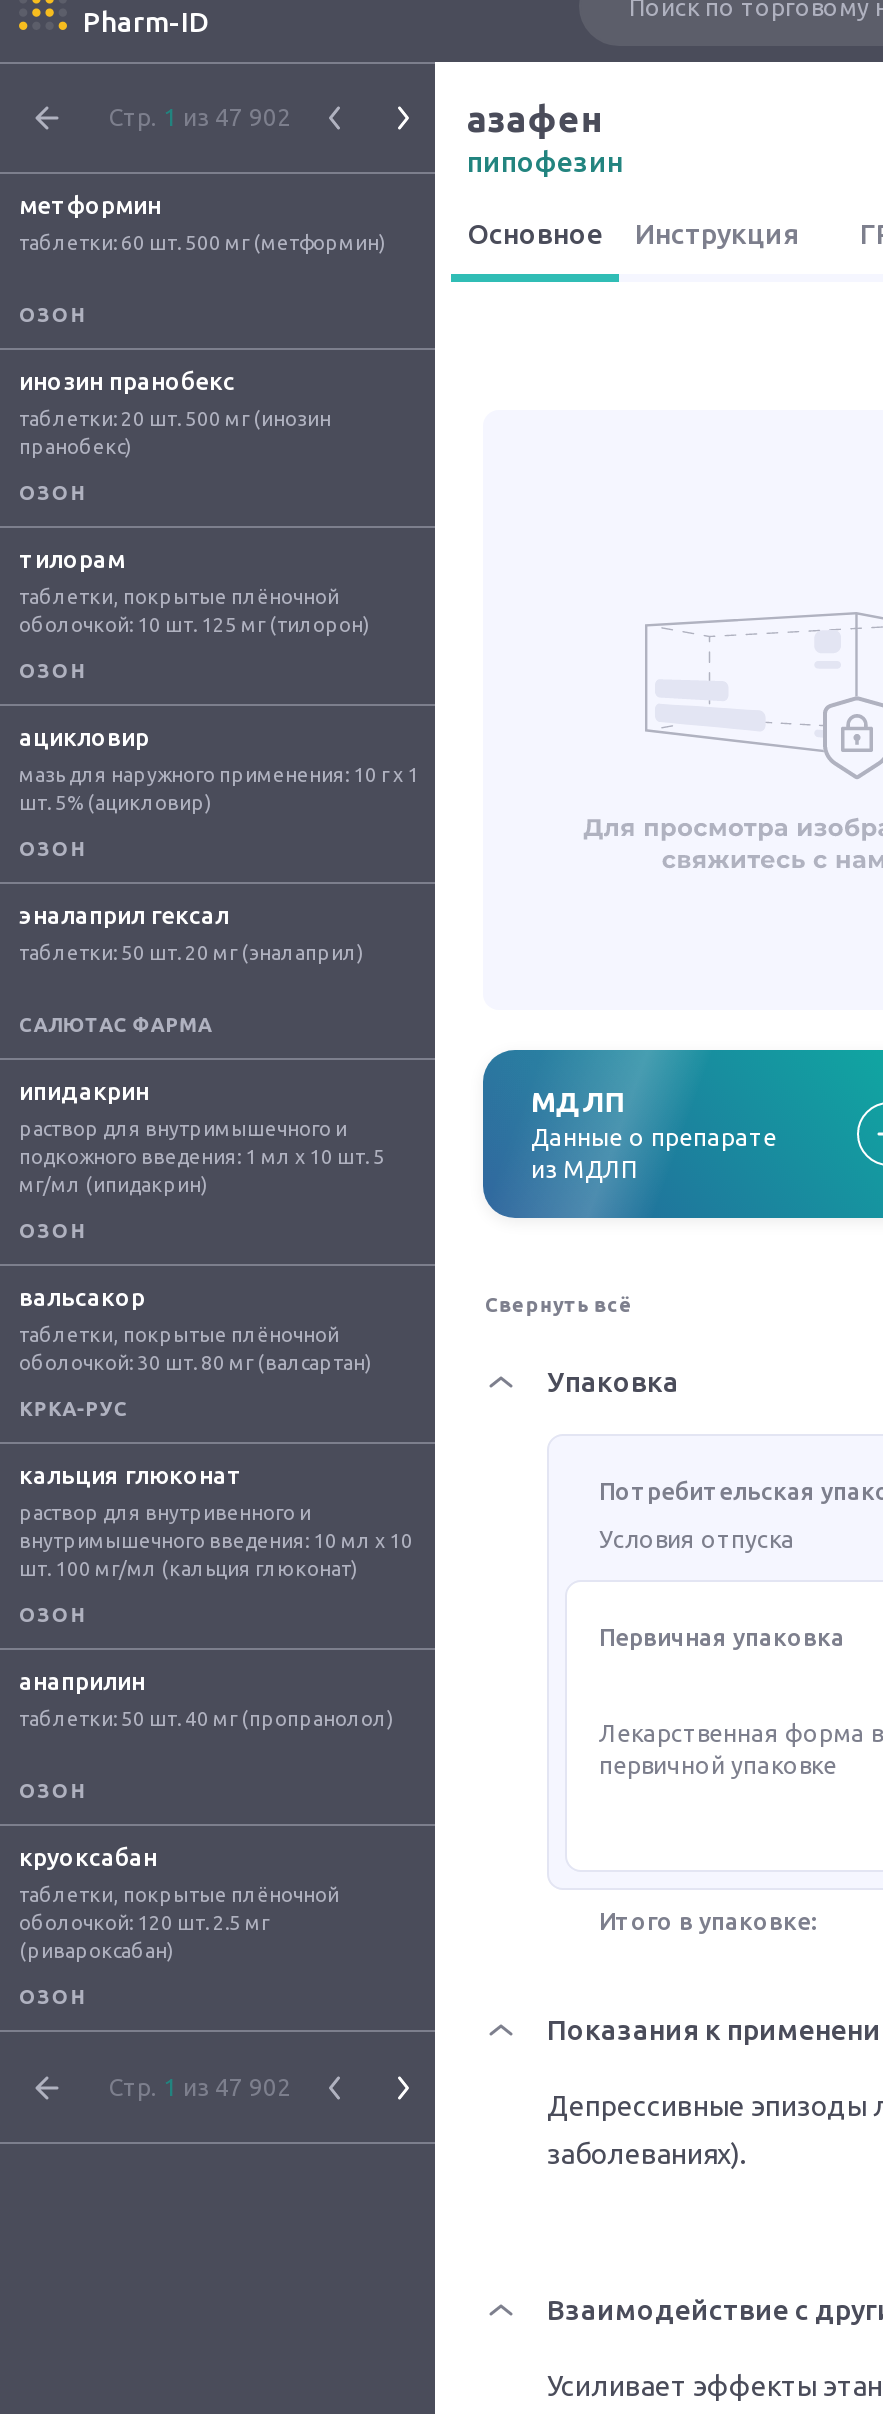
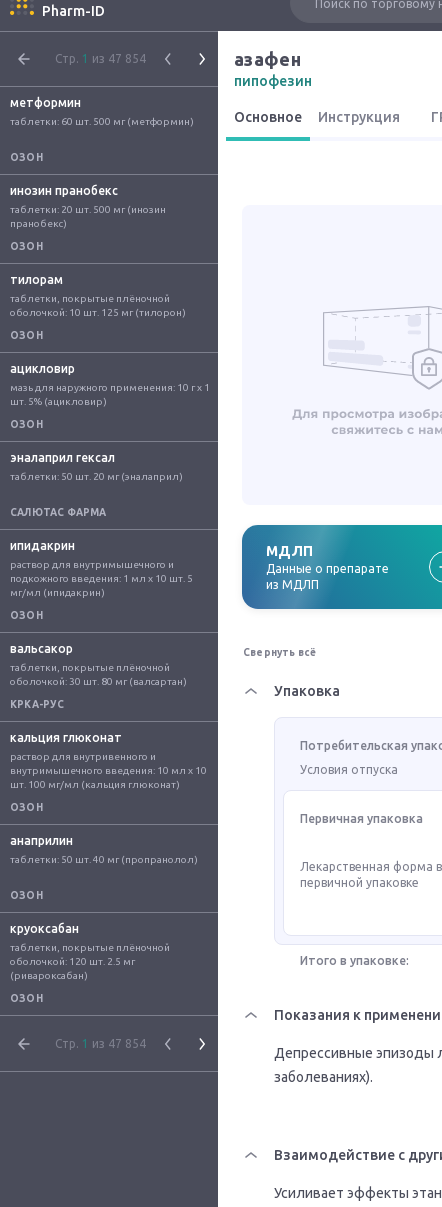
- Стр. 1 из 47 902
+ Стр. 1 из 47 854

- Стр. 1 из 47 902
+ Стр. 1 из 47 854
